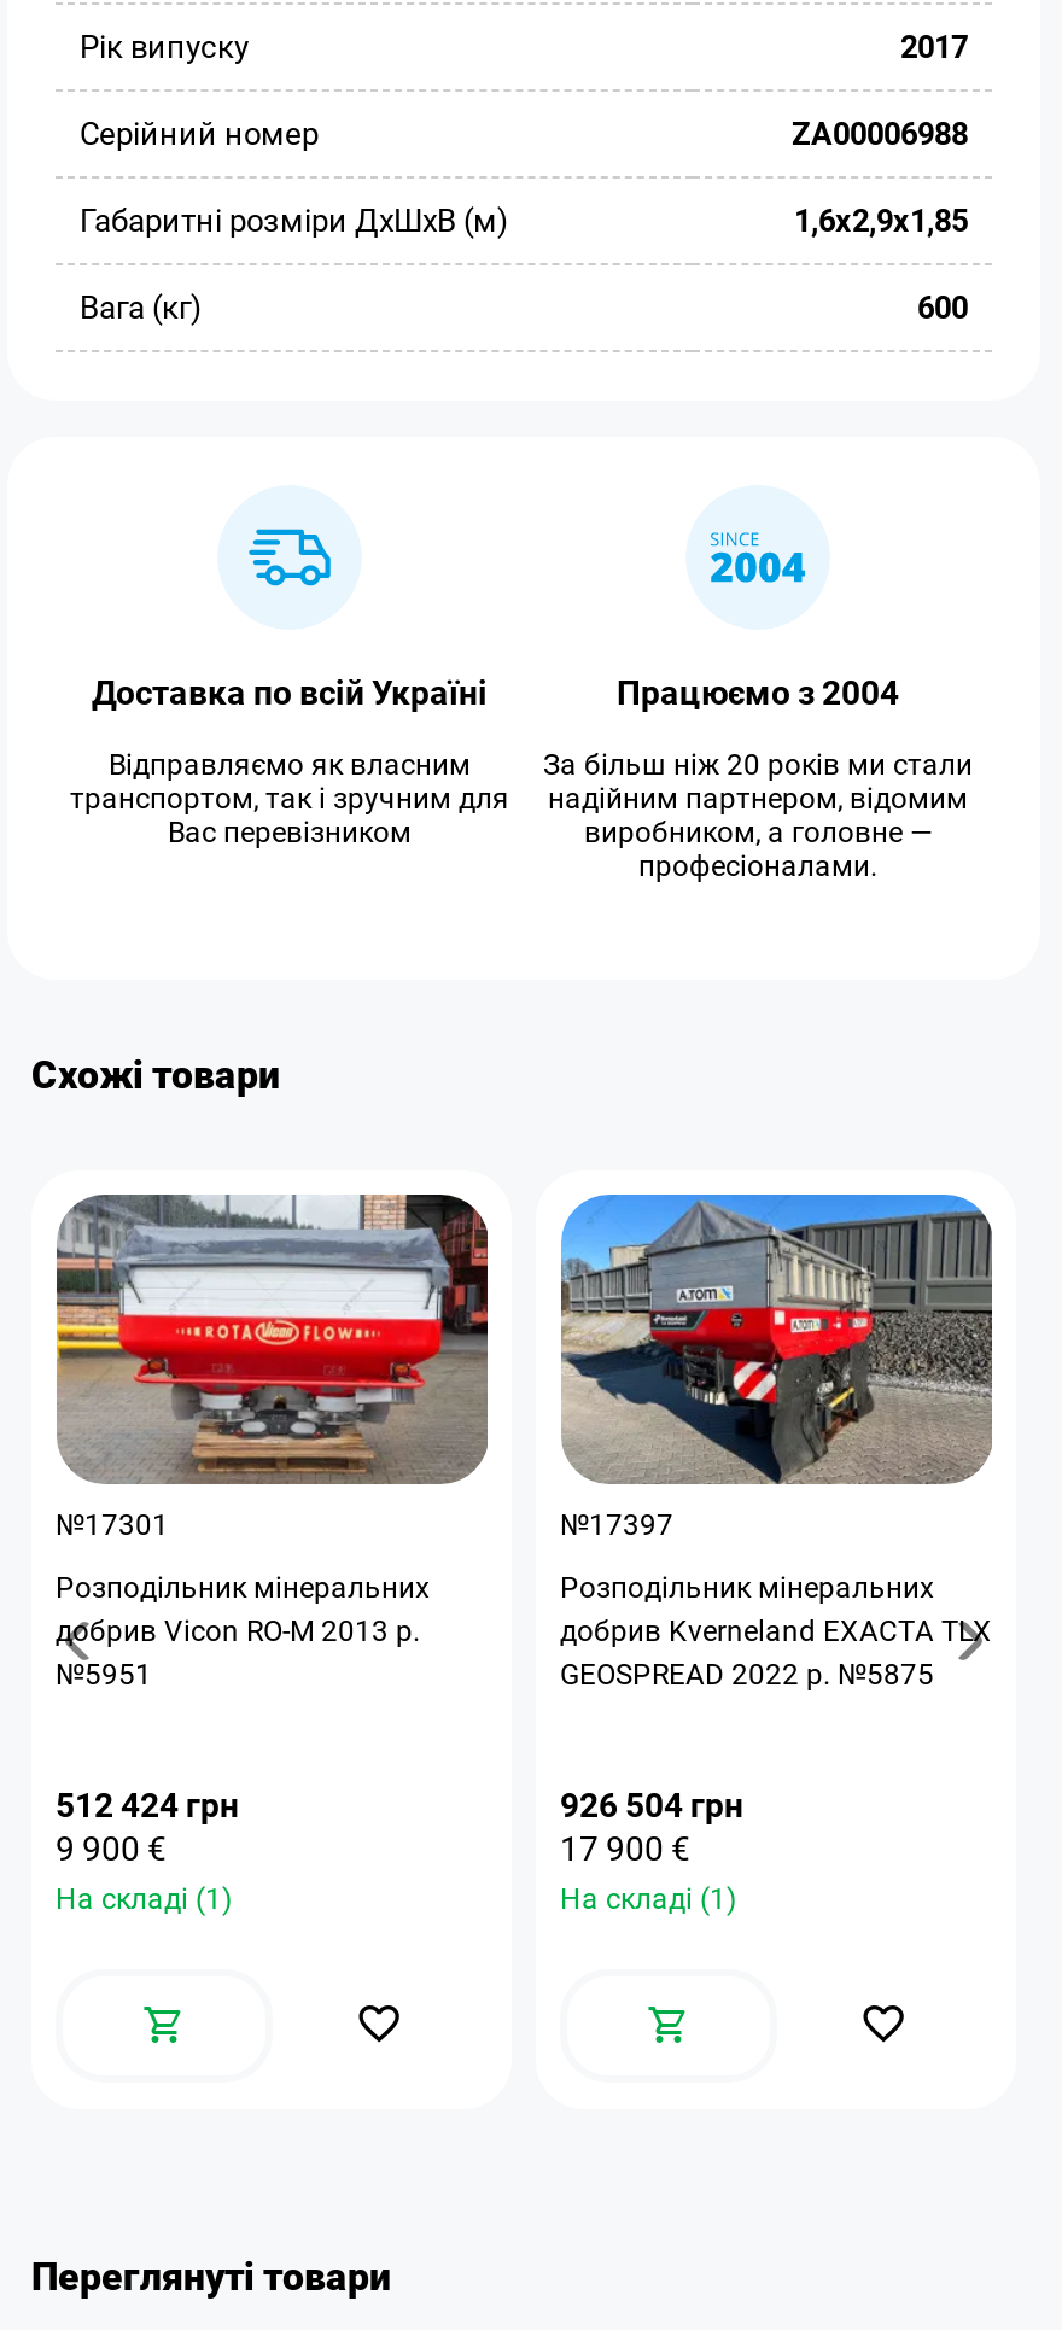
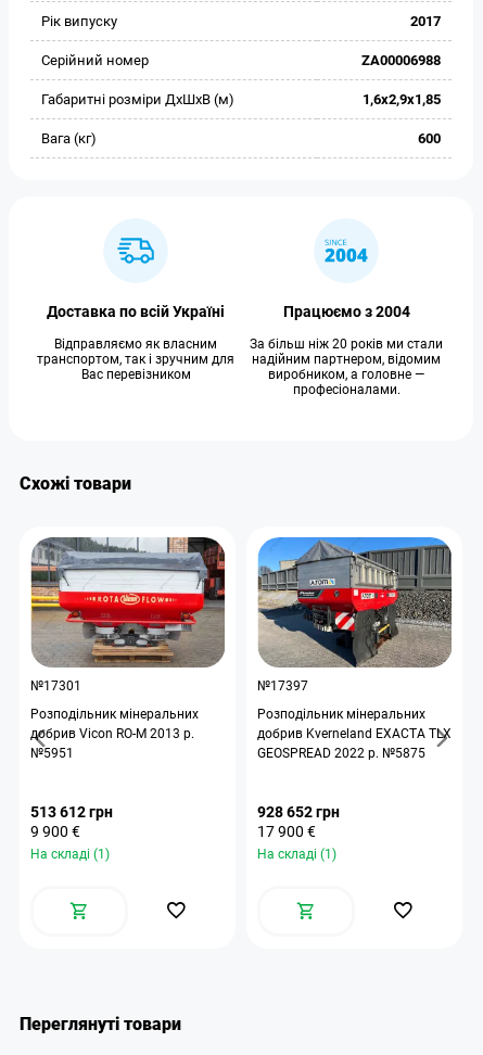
- 512 424 грн
+ 513 612 грн

- 926 504 грн
+ 928 652 грн
